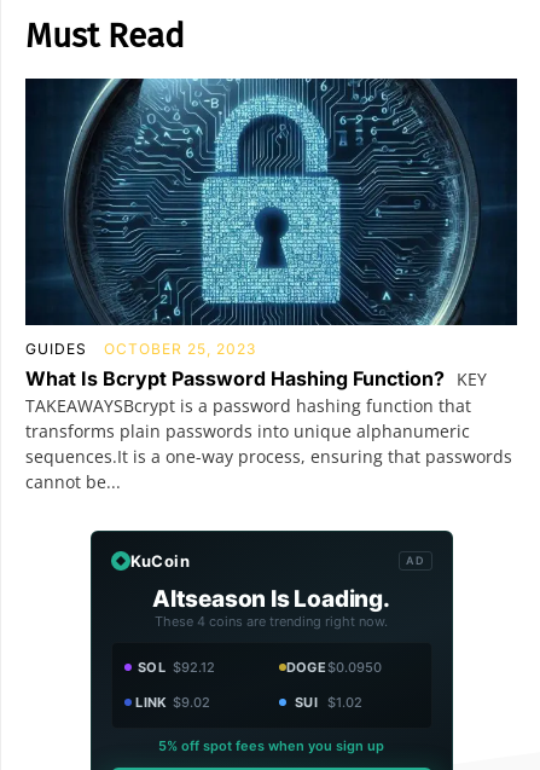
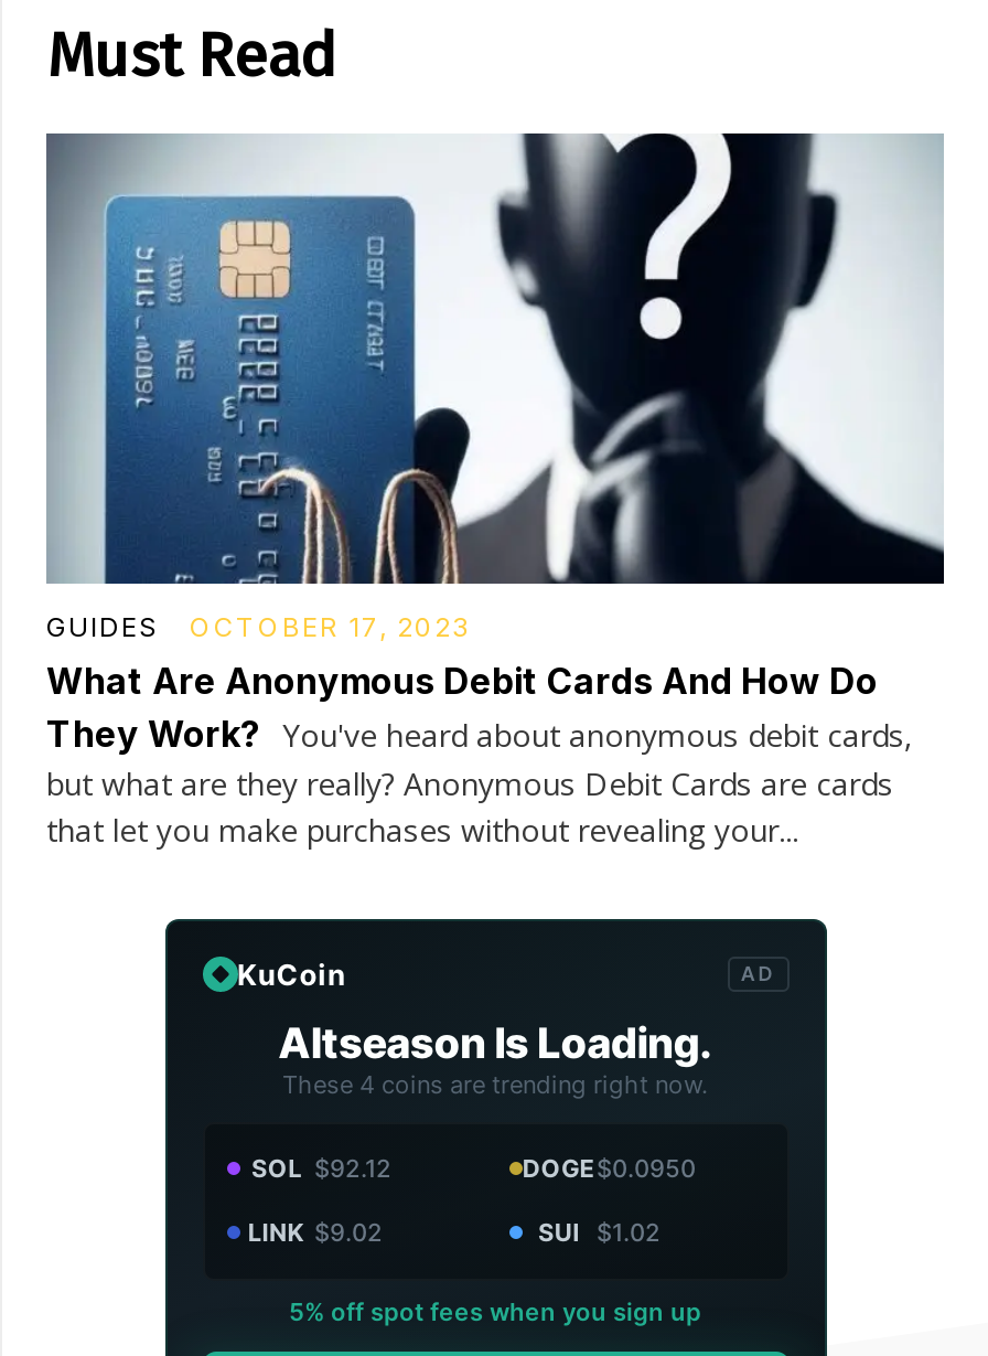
- [image]
- OCTOBER 25, 2023
- What Is Bcrypt Password Hashing Function? KEY
- TAKEAWAYSBcrypt is a password hashing function that
- transforms plain passwords into unique alphanumeric
- sequences.It is a one-way process, ensuring that passwords
- cannot be...
+ [image]
+ OCTOBER 17, 2023
+ What Are Anonymous Debit Cards And How Do
+ They Work? You've heard about anonymous debit cards,
+ but what are they really? Anonymous Debit Cards are cards
+ that let you make purchases without revealing your...
